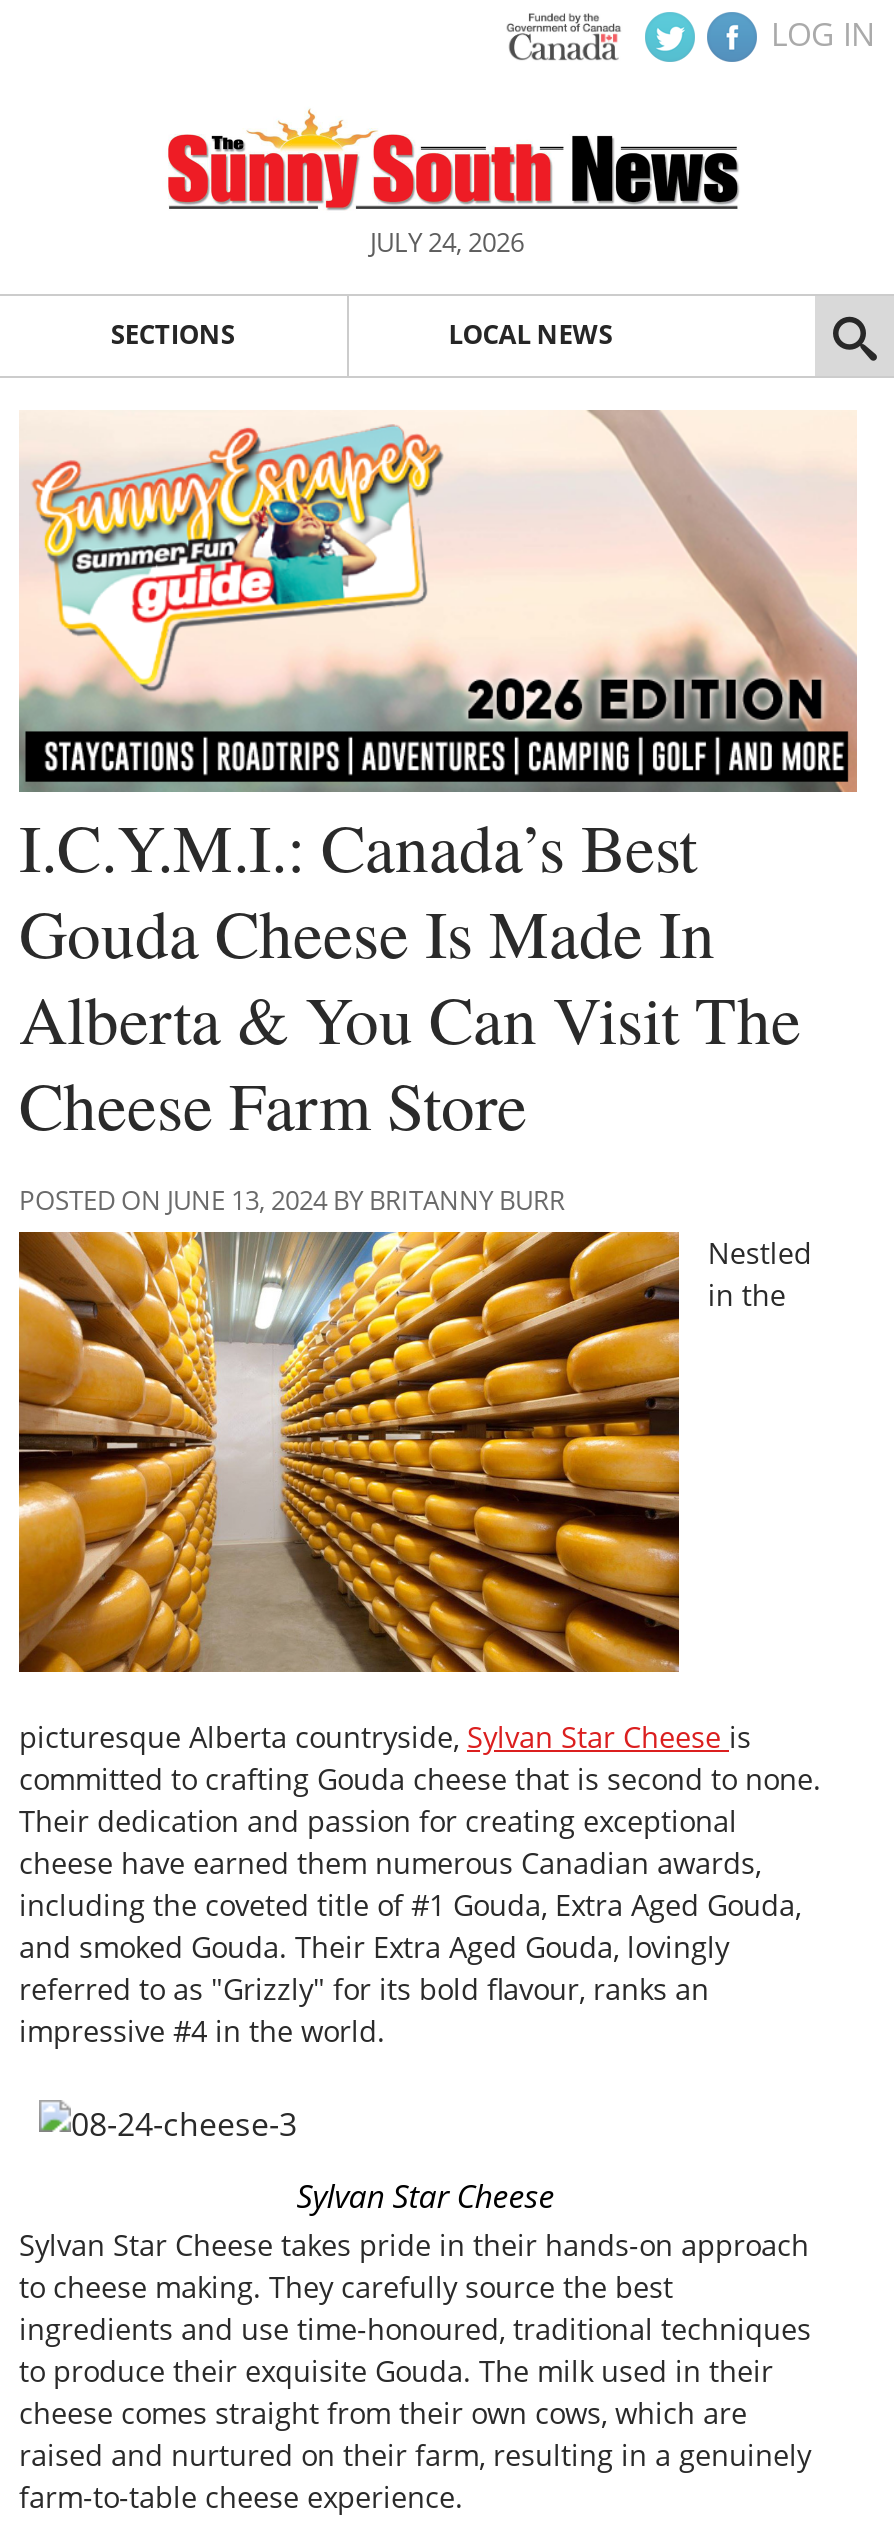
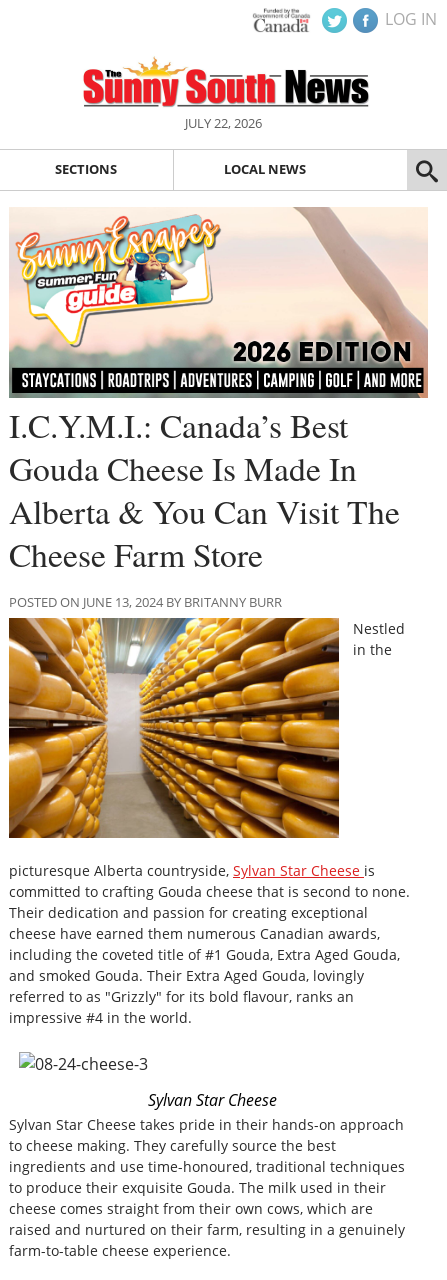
- JULY 24, 2026
+ JULY 22, 2026
